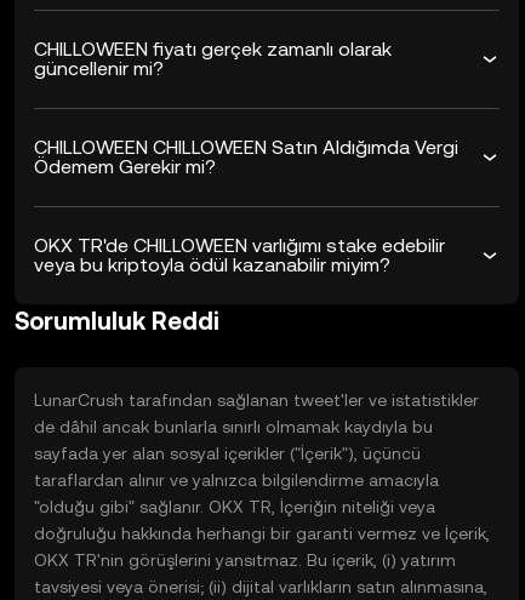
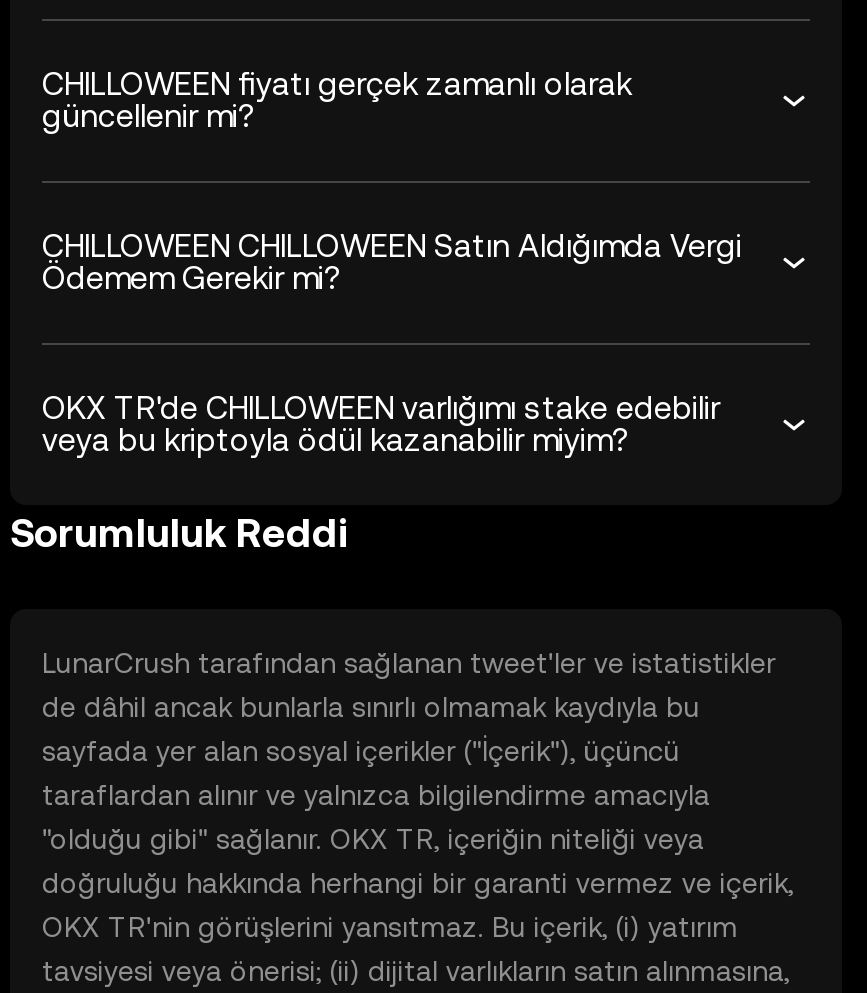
- "olduğu gibi" sağlanır. OKX TR, İçeriğin niteliği veya
+ "olduğu gibi" sağlanır. OKX TR, içeriğin niteliği veya

- doğruluğu hakkında herhangi bir garanti vermez ve İçerik,
+ doğruluğu hakkında herhangi bir garanti vermez ve içerik,
